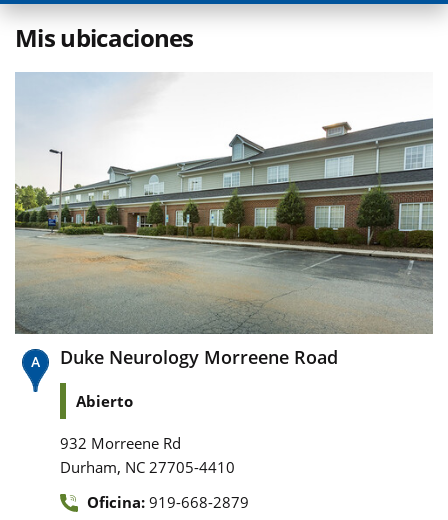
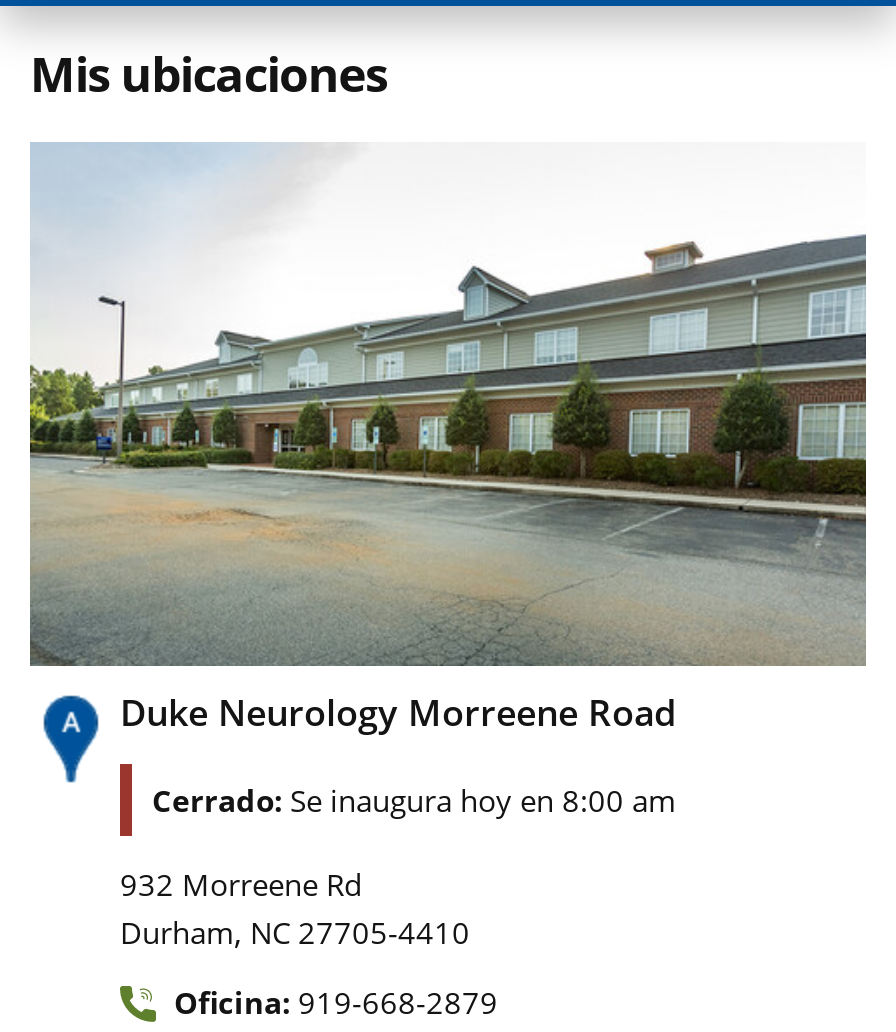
- Abierto
+ Cerrado: Se inaugura hoy en 8:00 am
